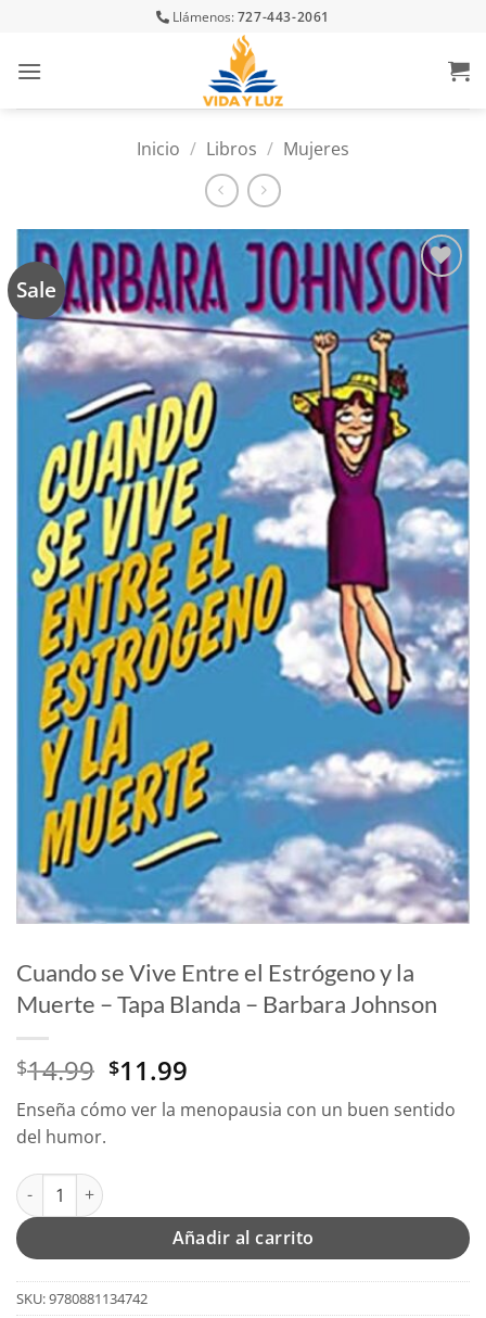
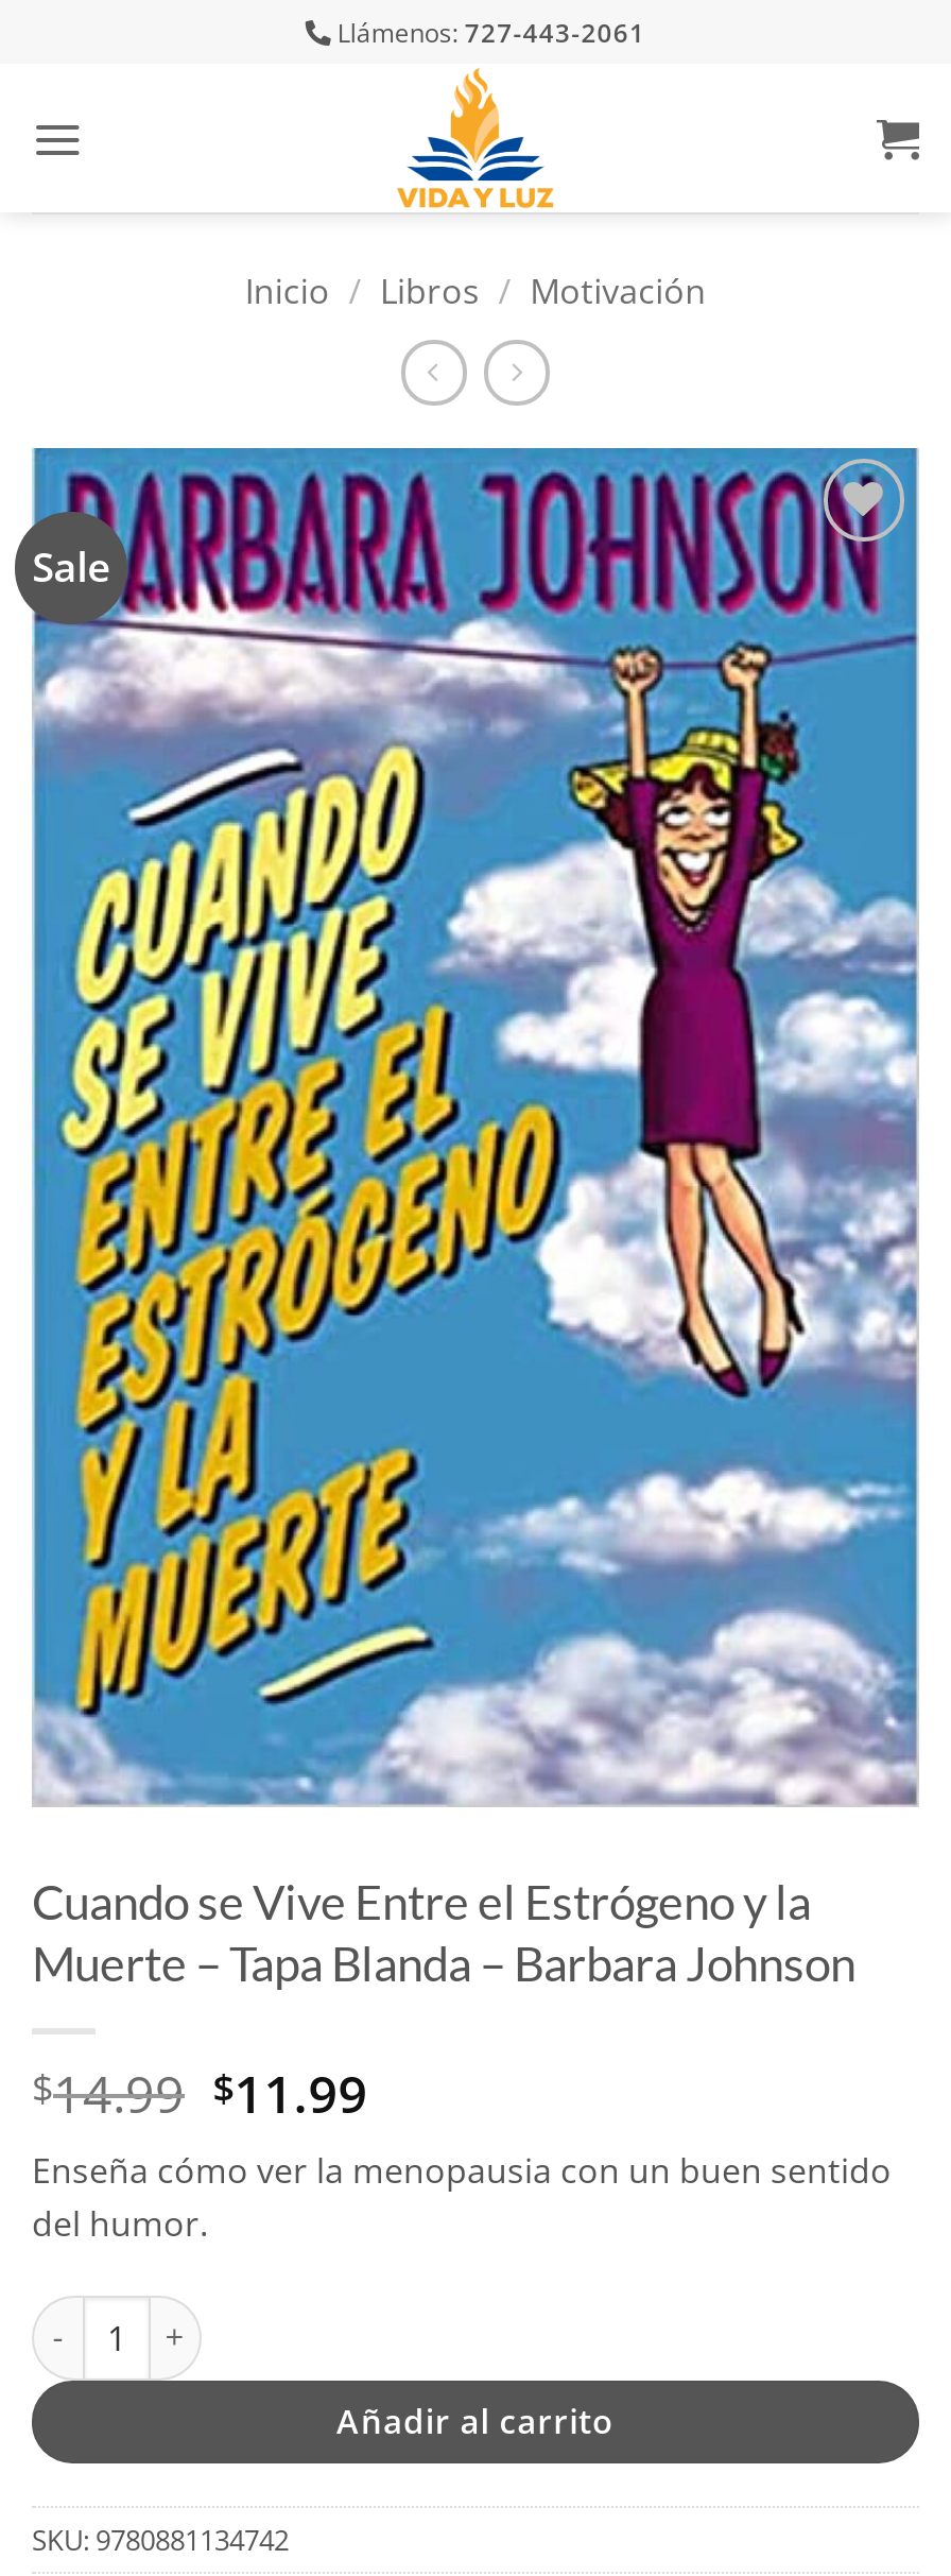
- Inicio / Libros / Mujeres
+ Inicio / Libros / Motivación
